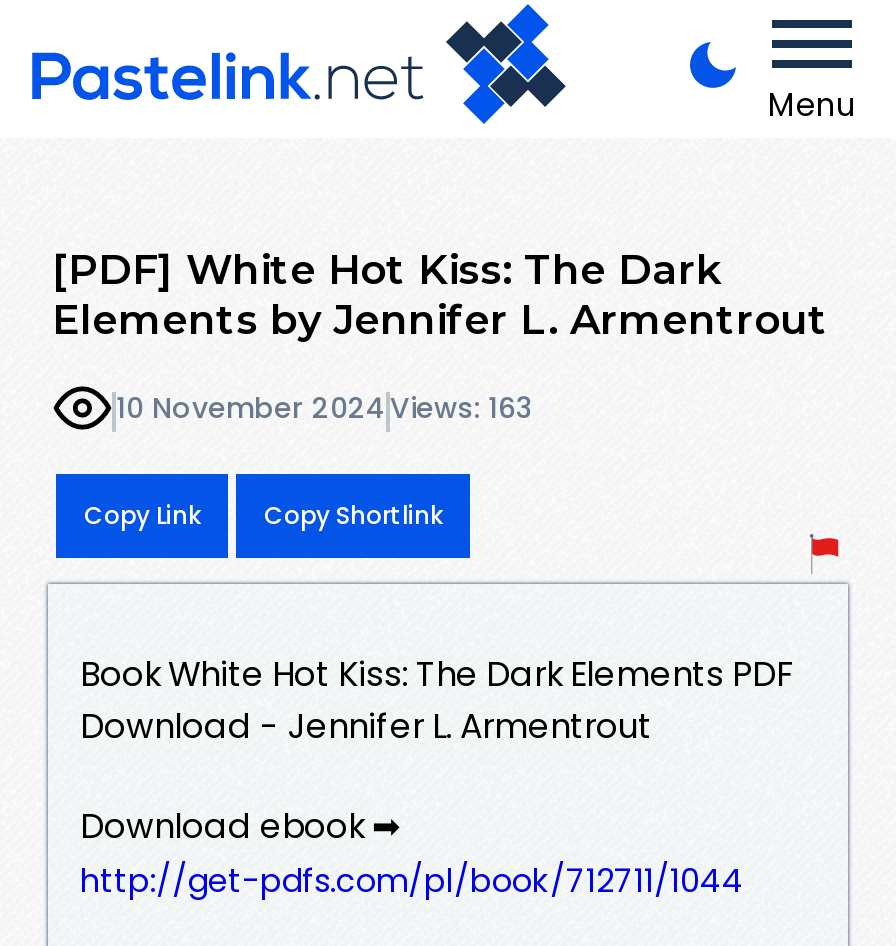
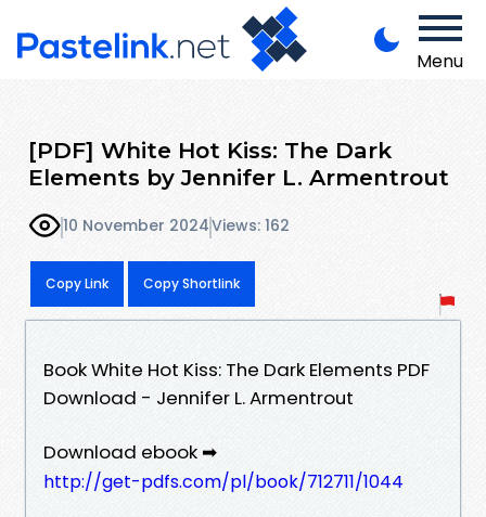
- 10 November 2024 Views: 163
+ 10 November 2024 Views: 162
